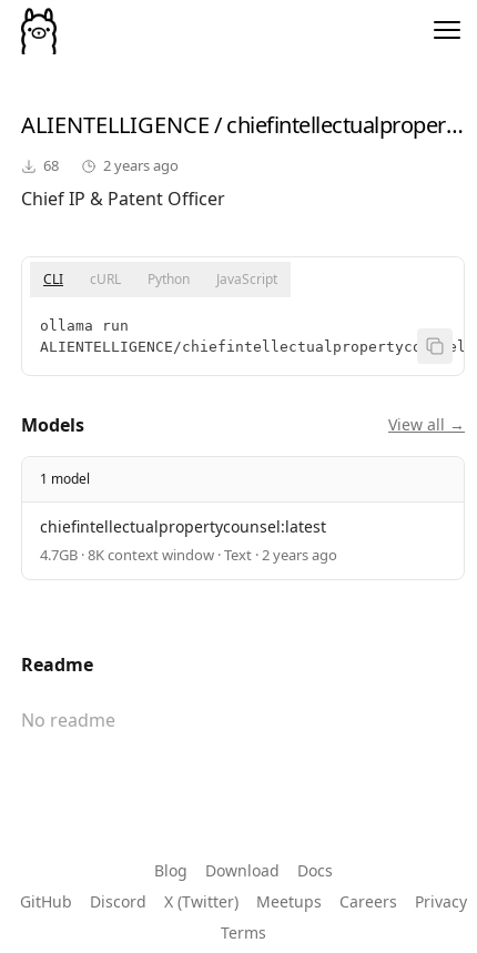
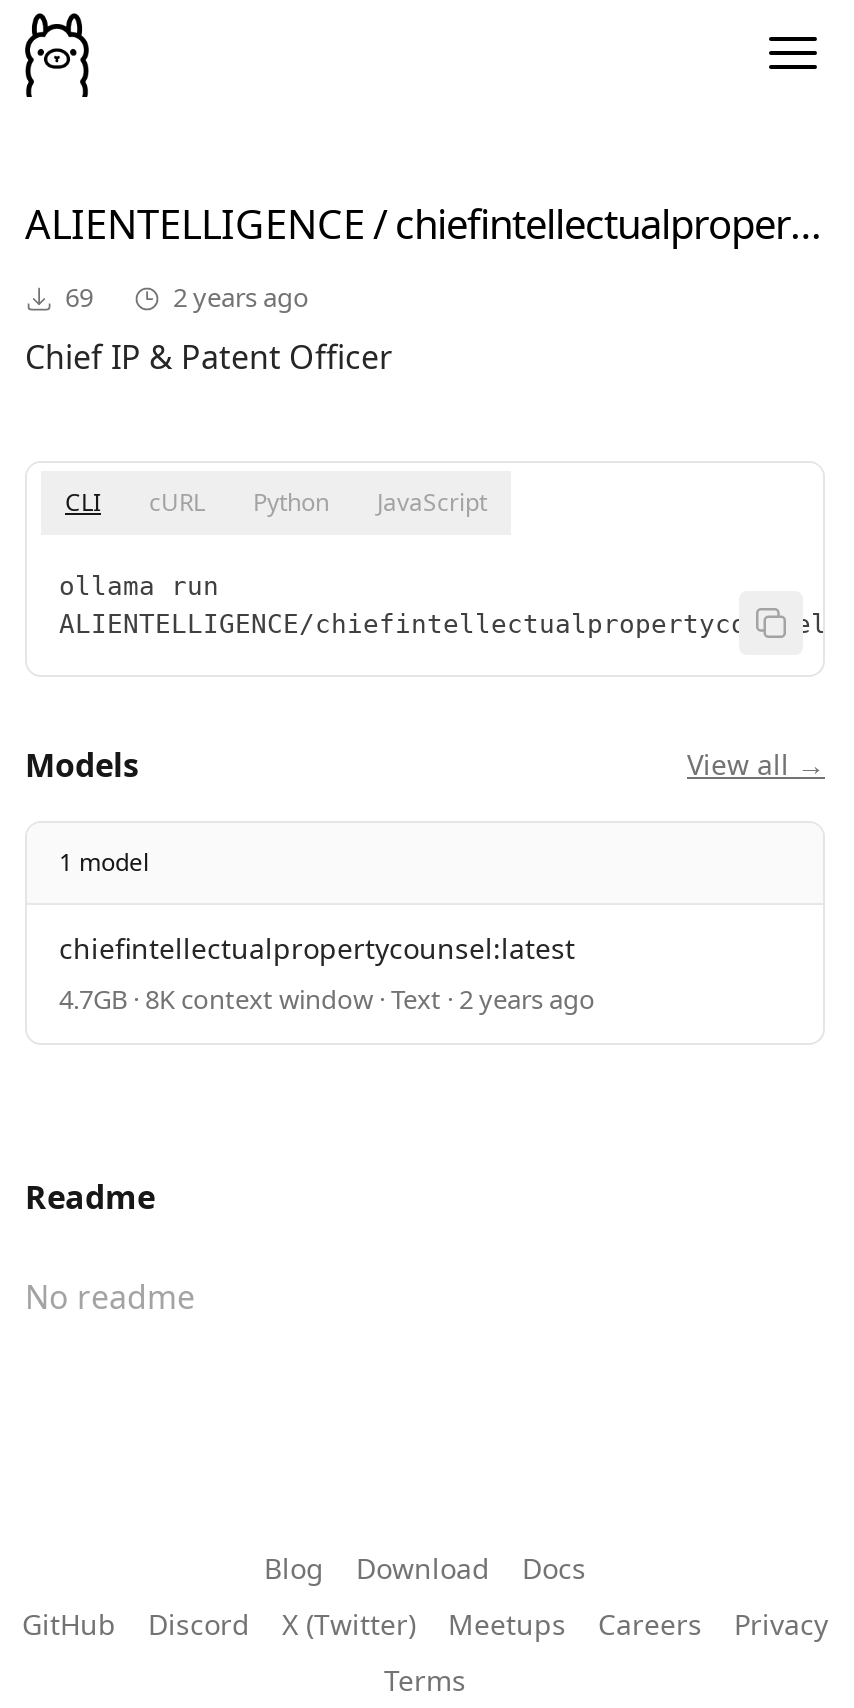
- 68
+ 69
